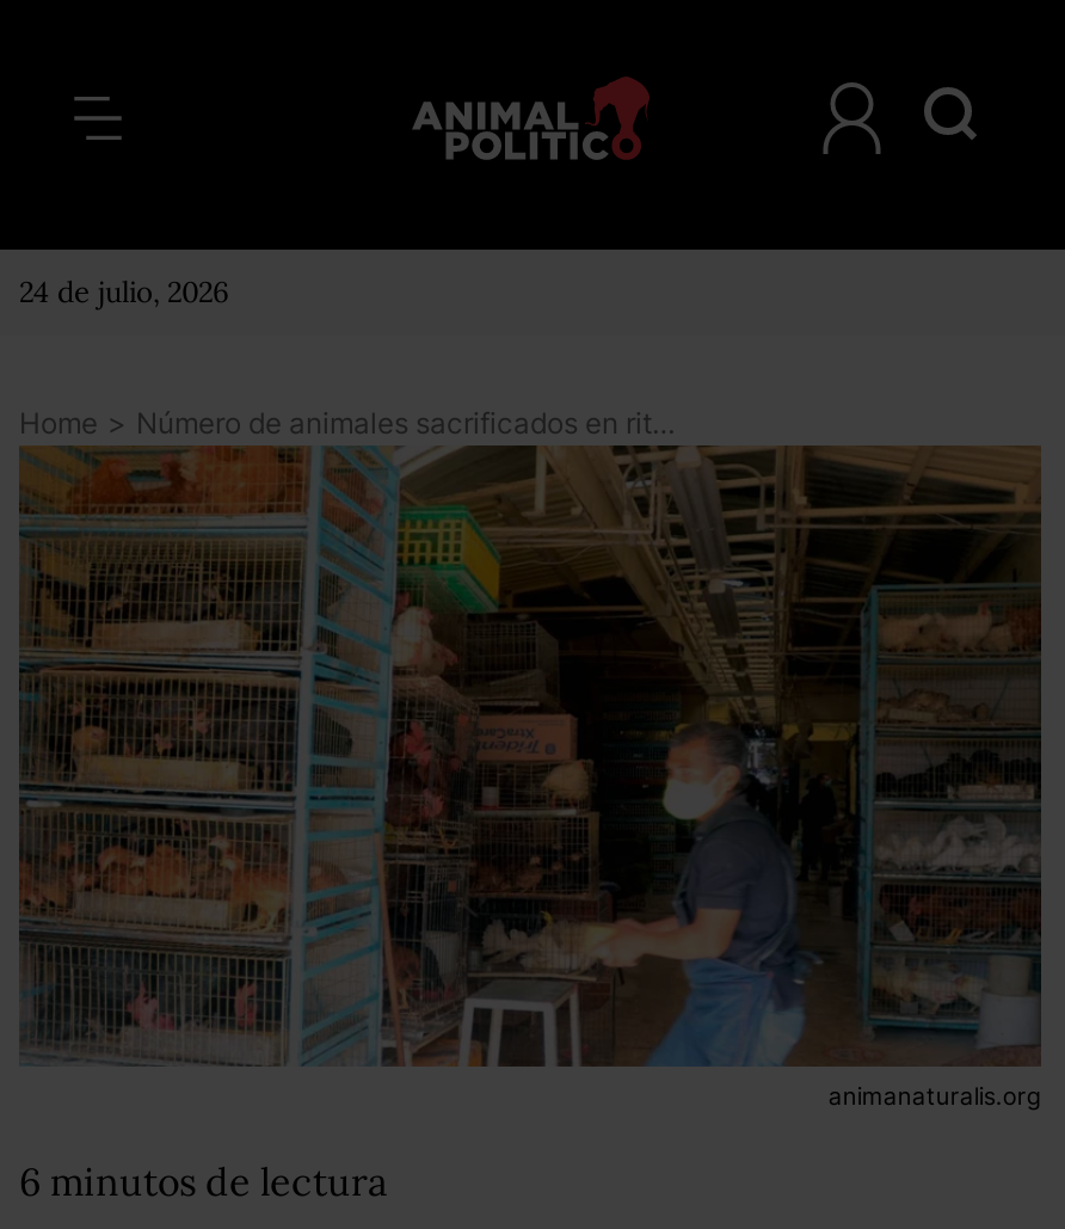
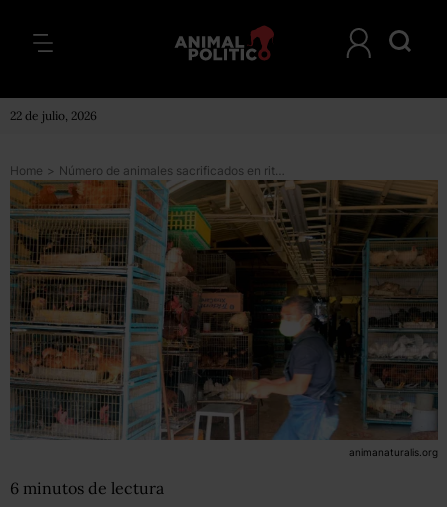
- 24 de julio, 2026
+ 22 de julio, 2026
